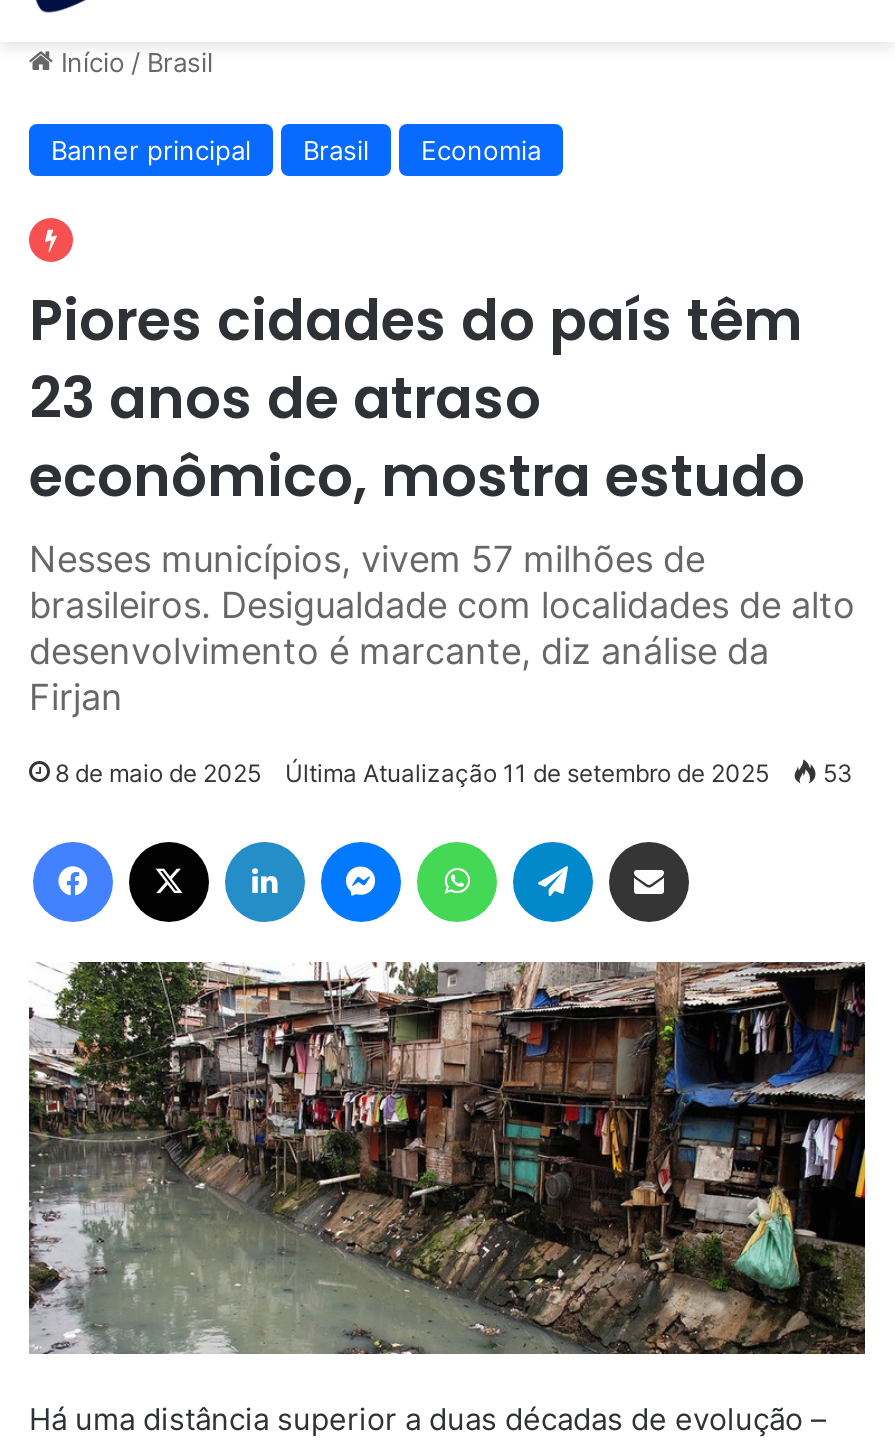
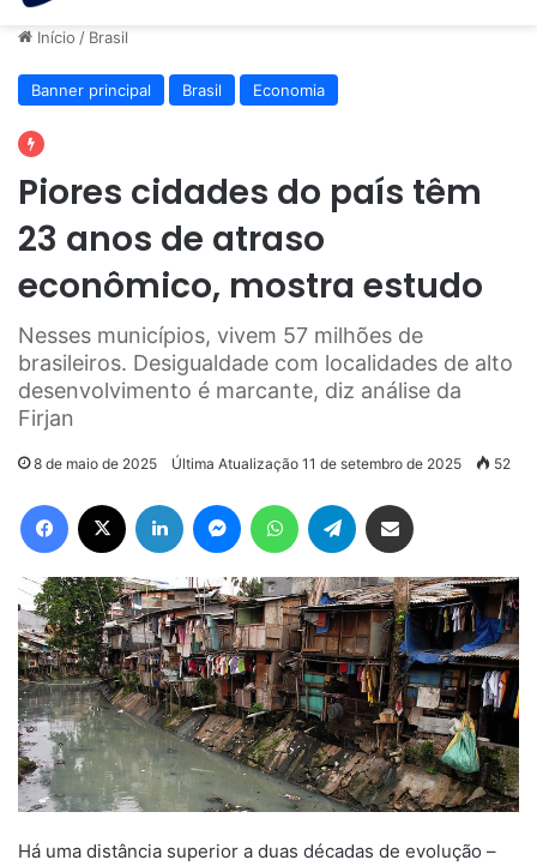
- 8 de maio de 2025 Última Atualização 11 de setembro de 2025 53
+ 8 de maio de 2025 Última Atualização 11 de setembro de 2025 52
